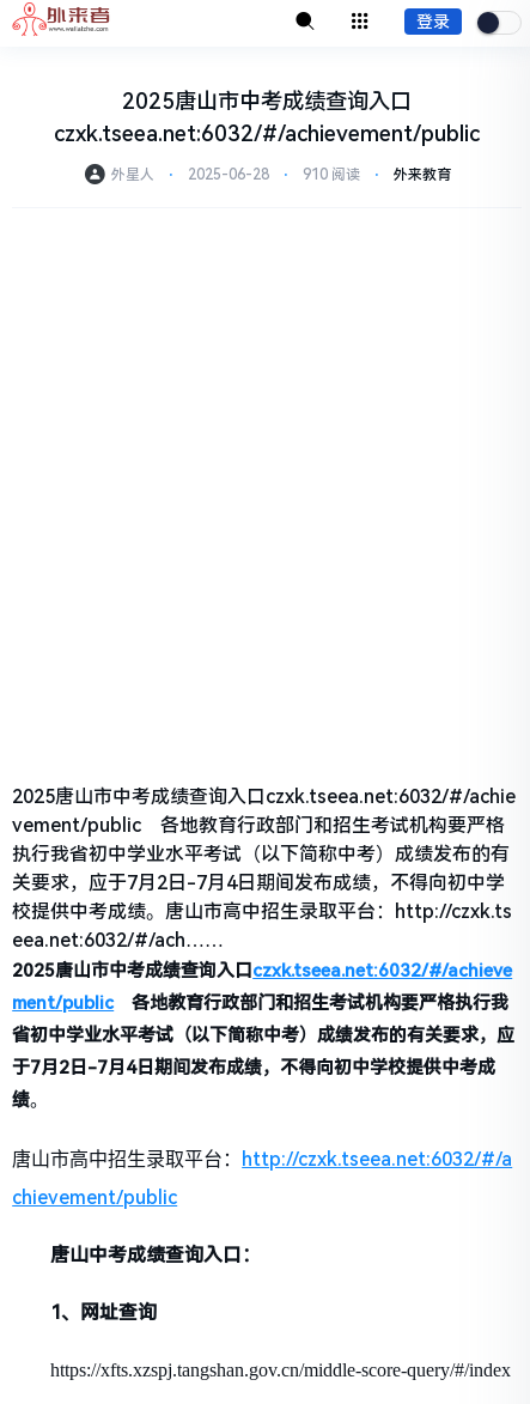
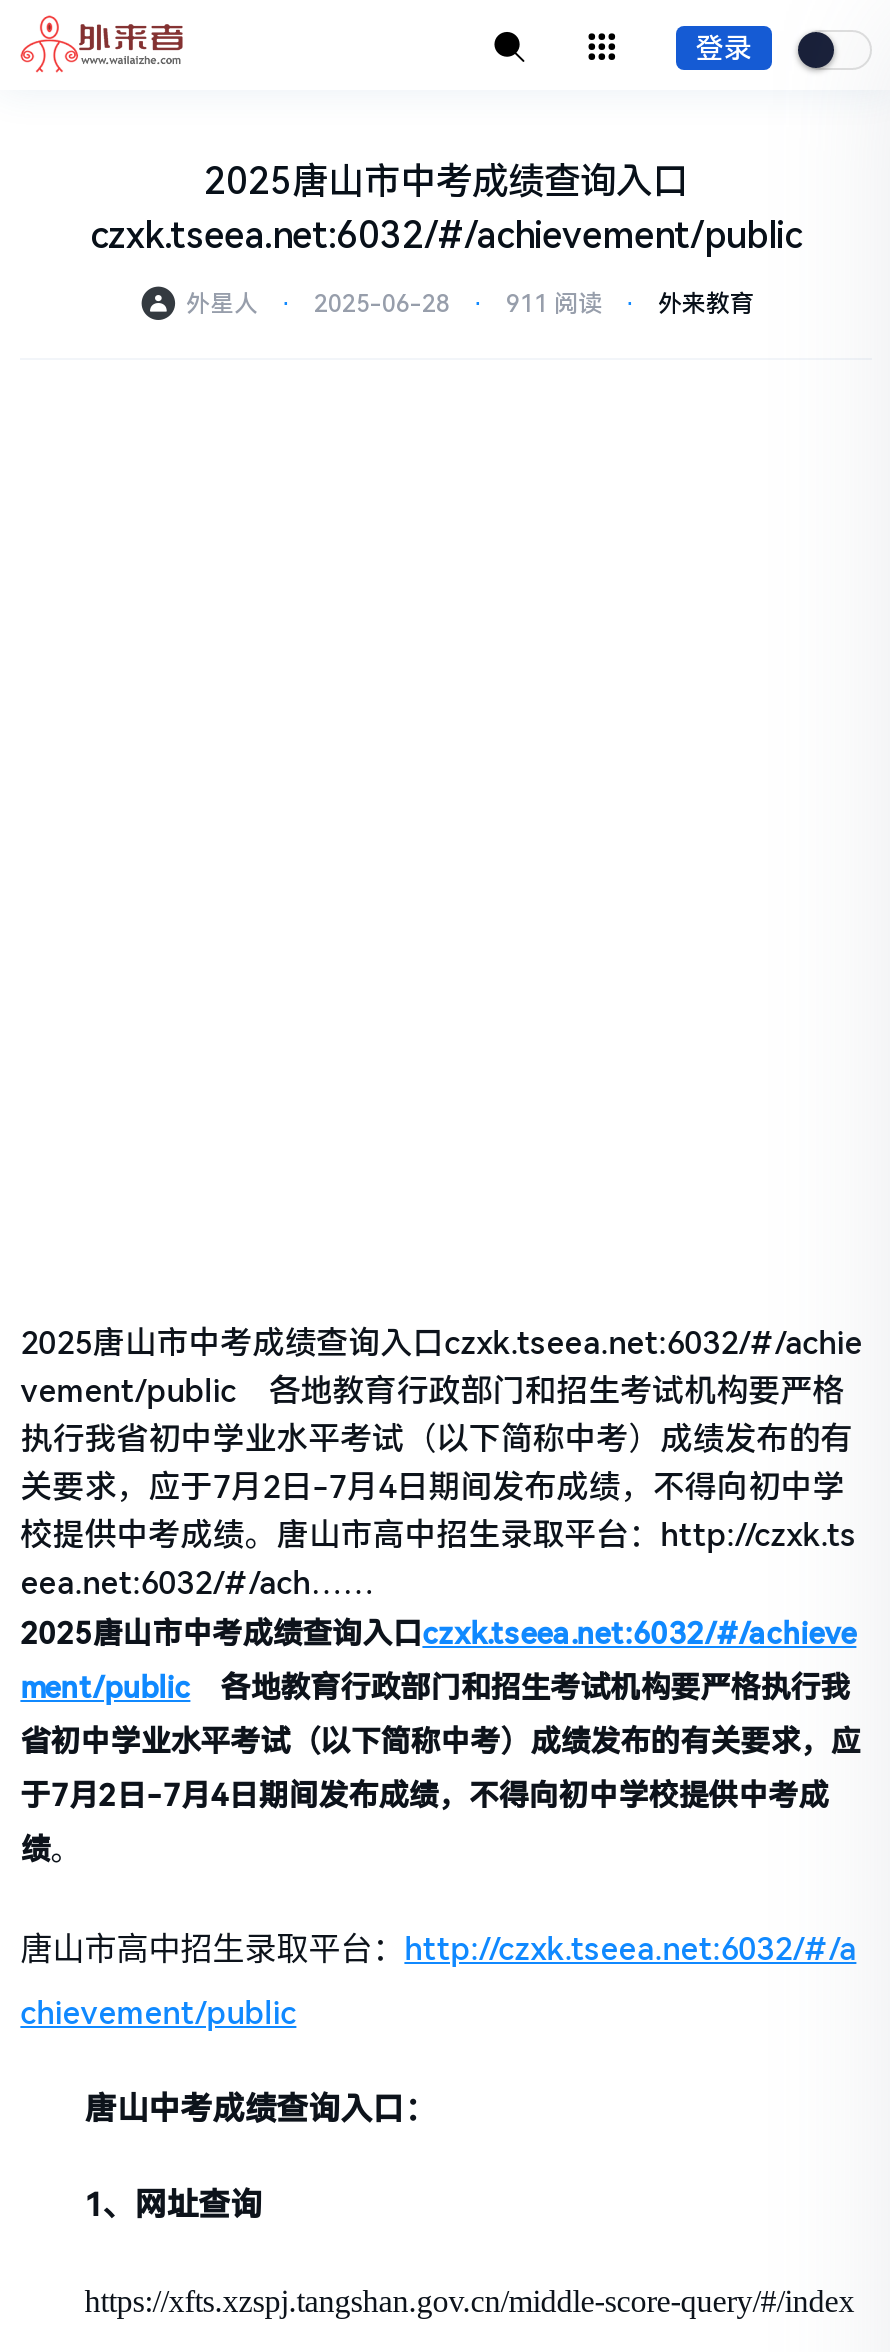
- 910 阅读
+ 911 阅读
